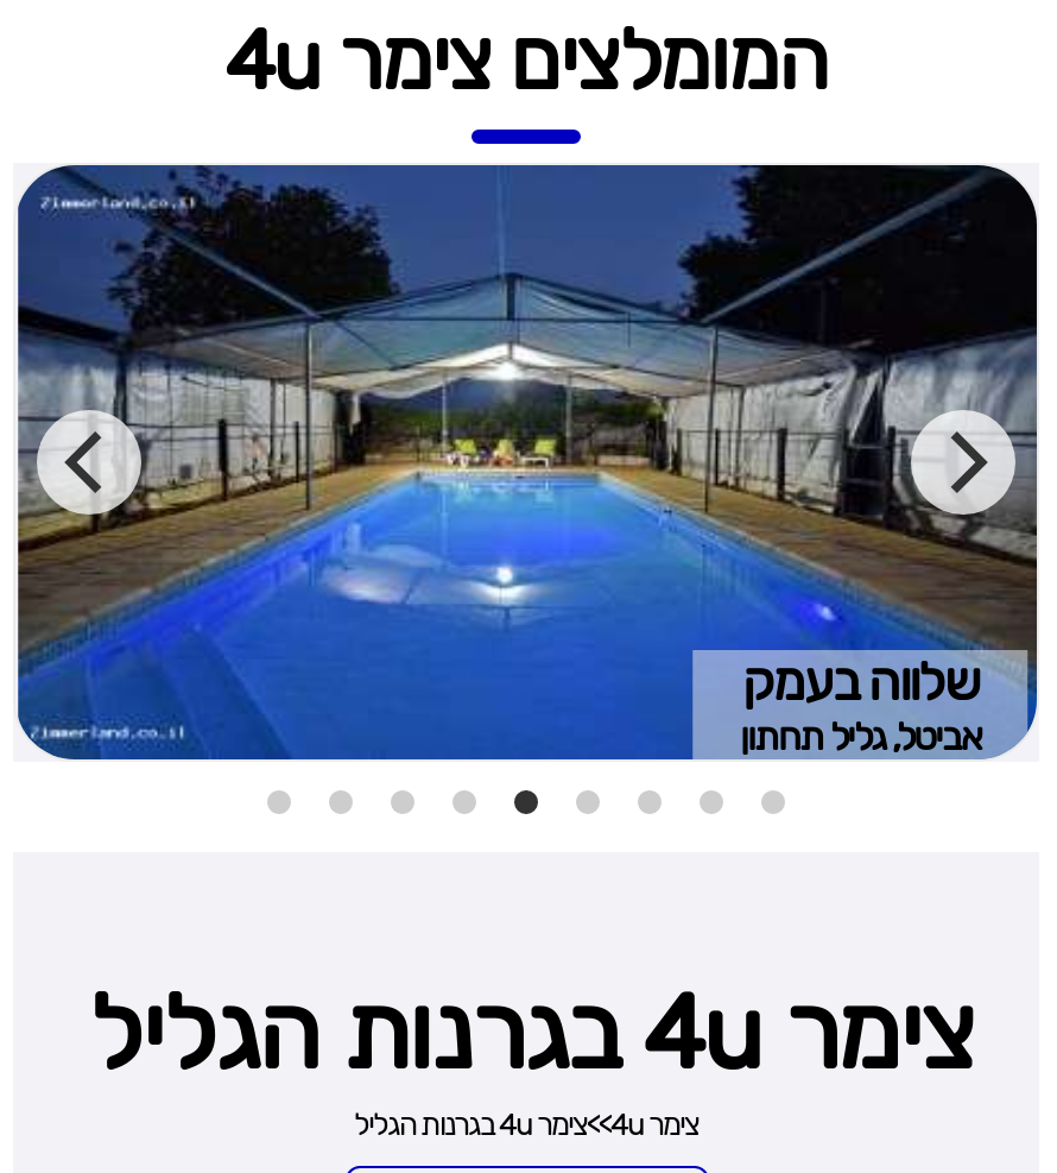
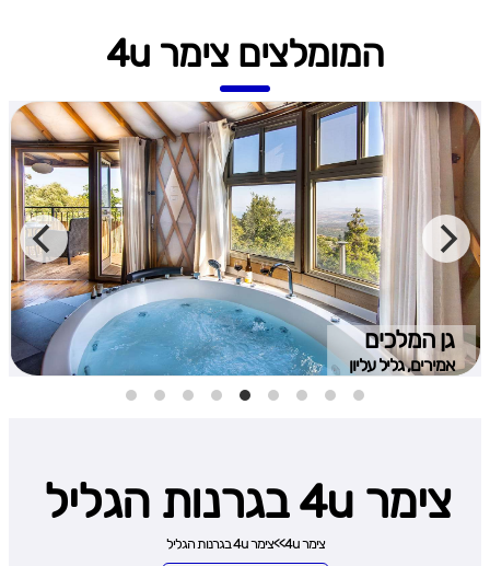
- [image]
- שלווה בעמק
- אביטל, גליל תחתון
+ [image]
+ גן המלכים
+ אמירים, גליל עליון
